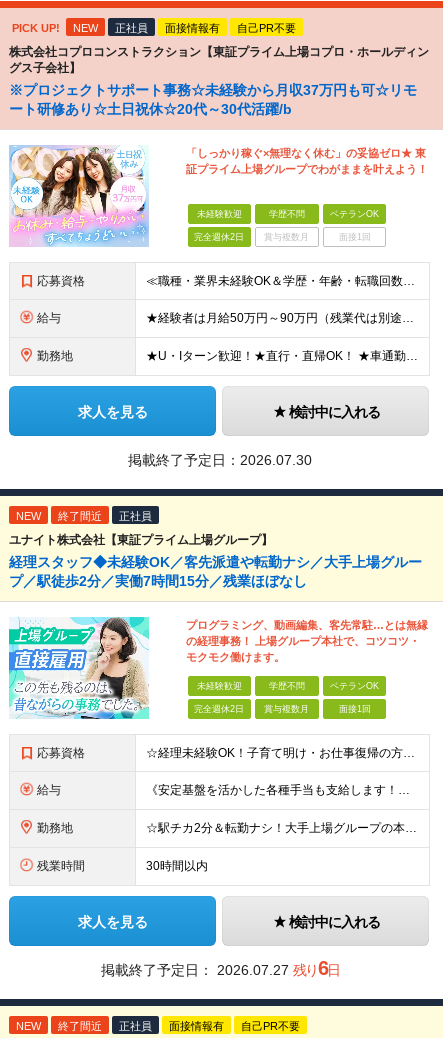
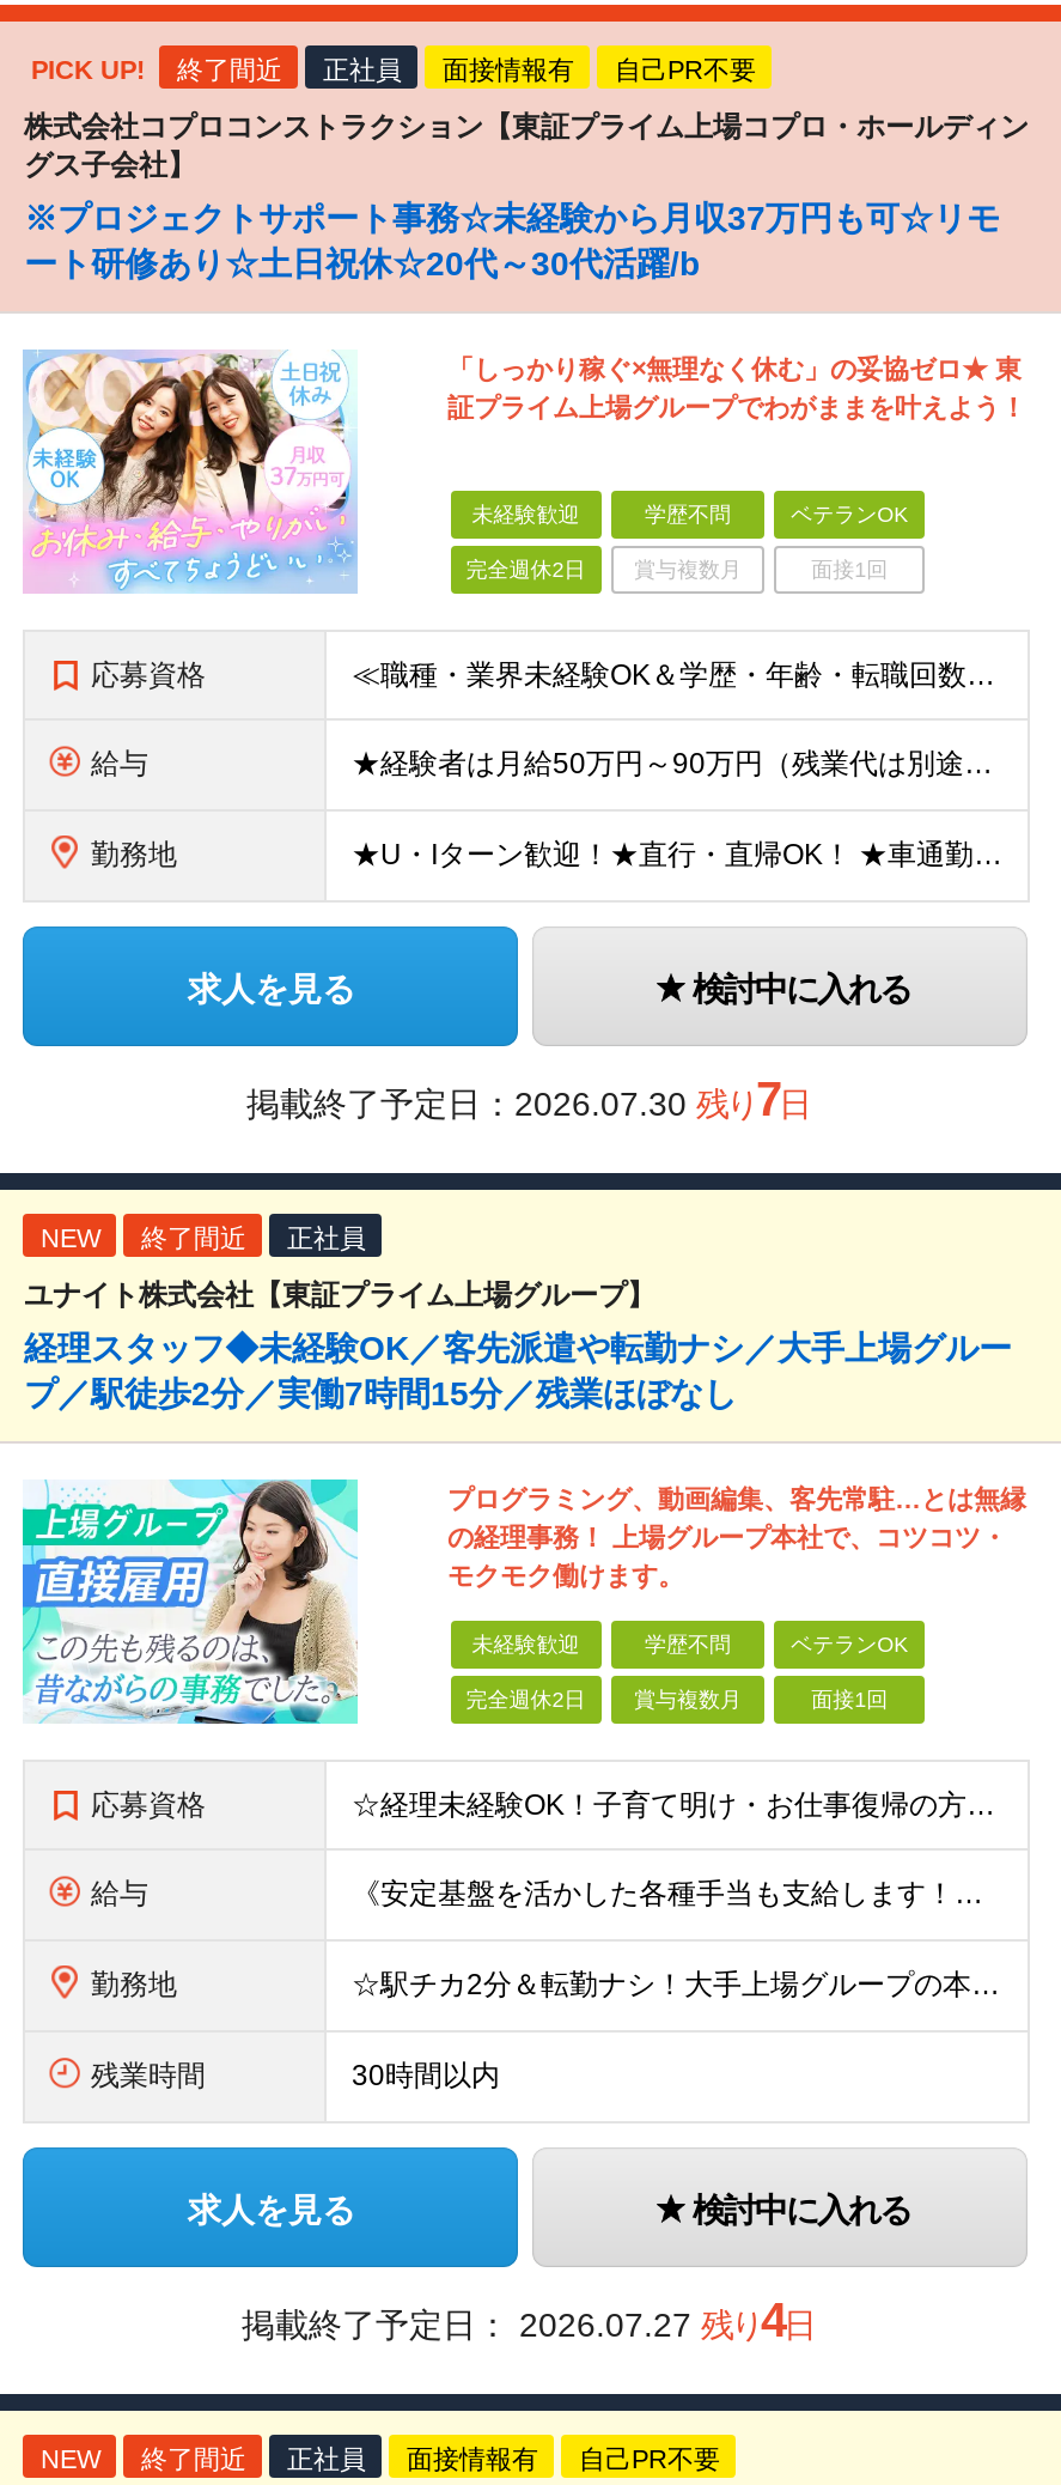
- NEW
+ 終了間近

- 掲載終了予定日：2026.07.30
+ 掲載終了予定日：2026.07.30 残り7日

- 掲載終了予定日：2026.07.27 残り6日
+ 掲載終了予定日：2026.07.27 残り4日
